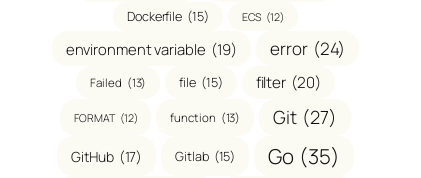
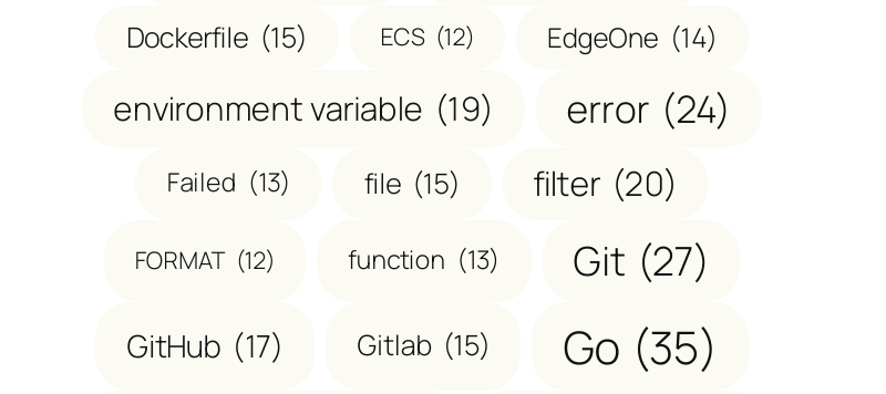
+ EdgeOne (14)
